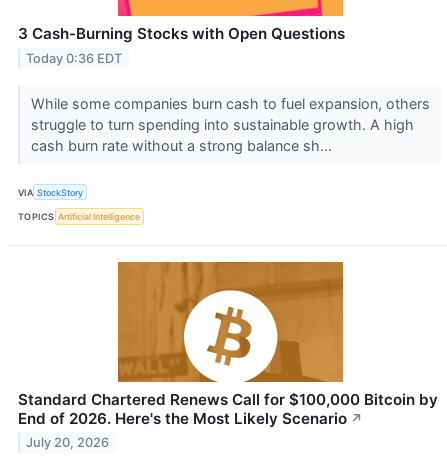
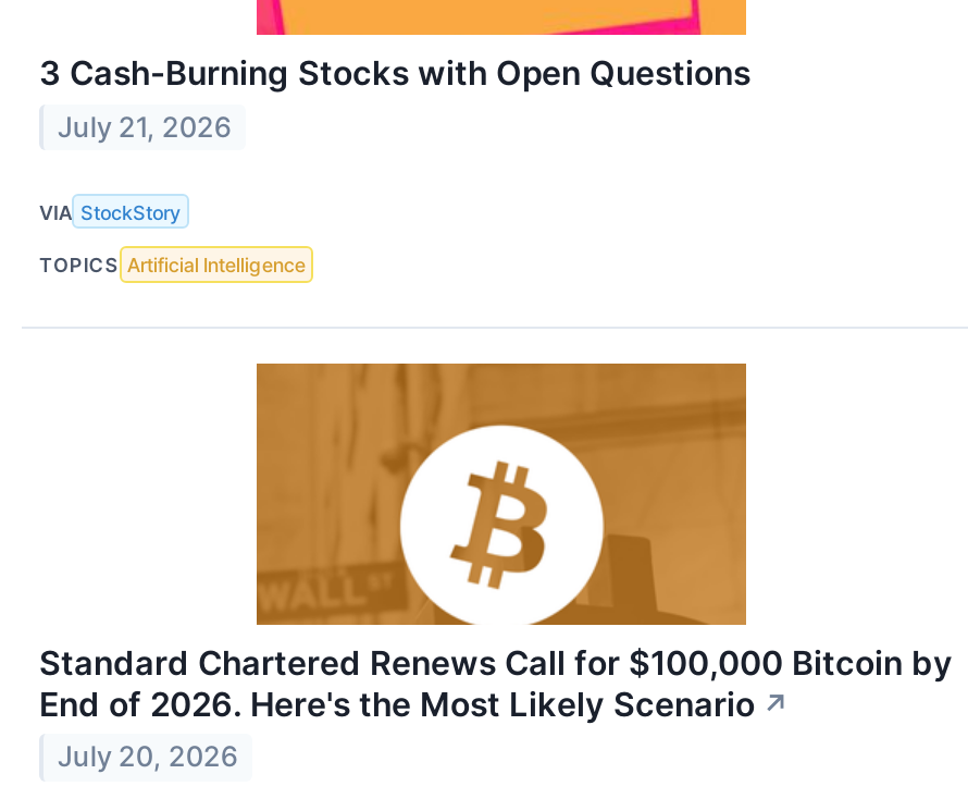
- Today 0:36 EDT
- While some companies burn cash to fuel expansion, others
- struggle to turn spending into sustainable growth. A high
- cash burn rate without a strong balance sh...
+ July 21, 2026
